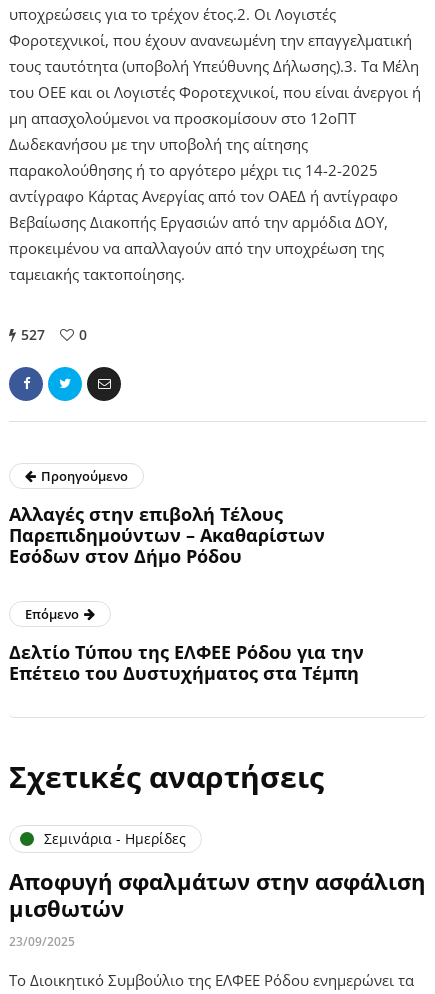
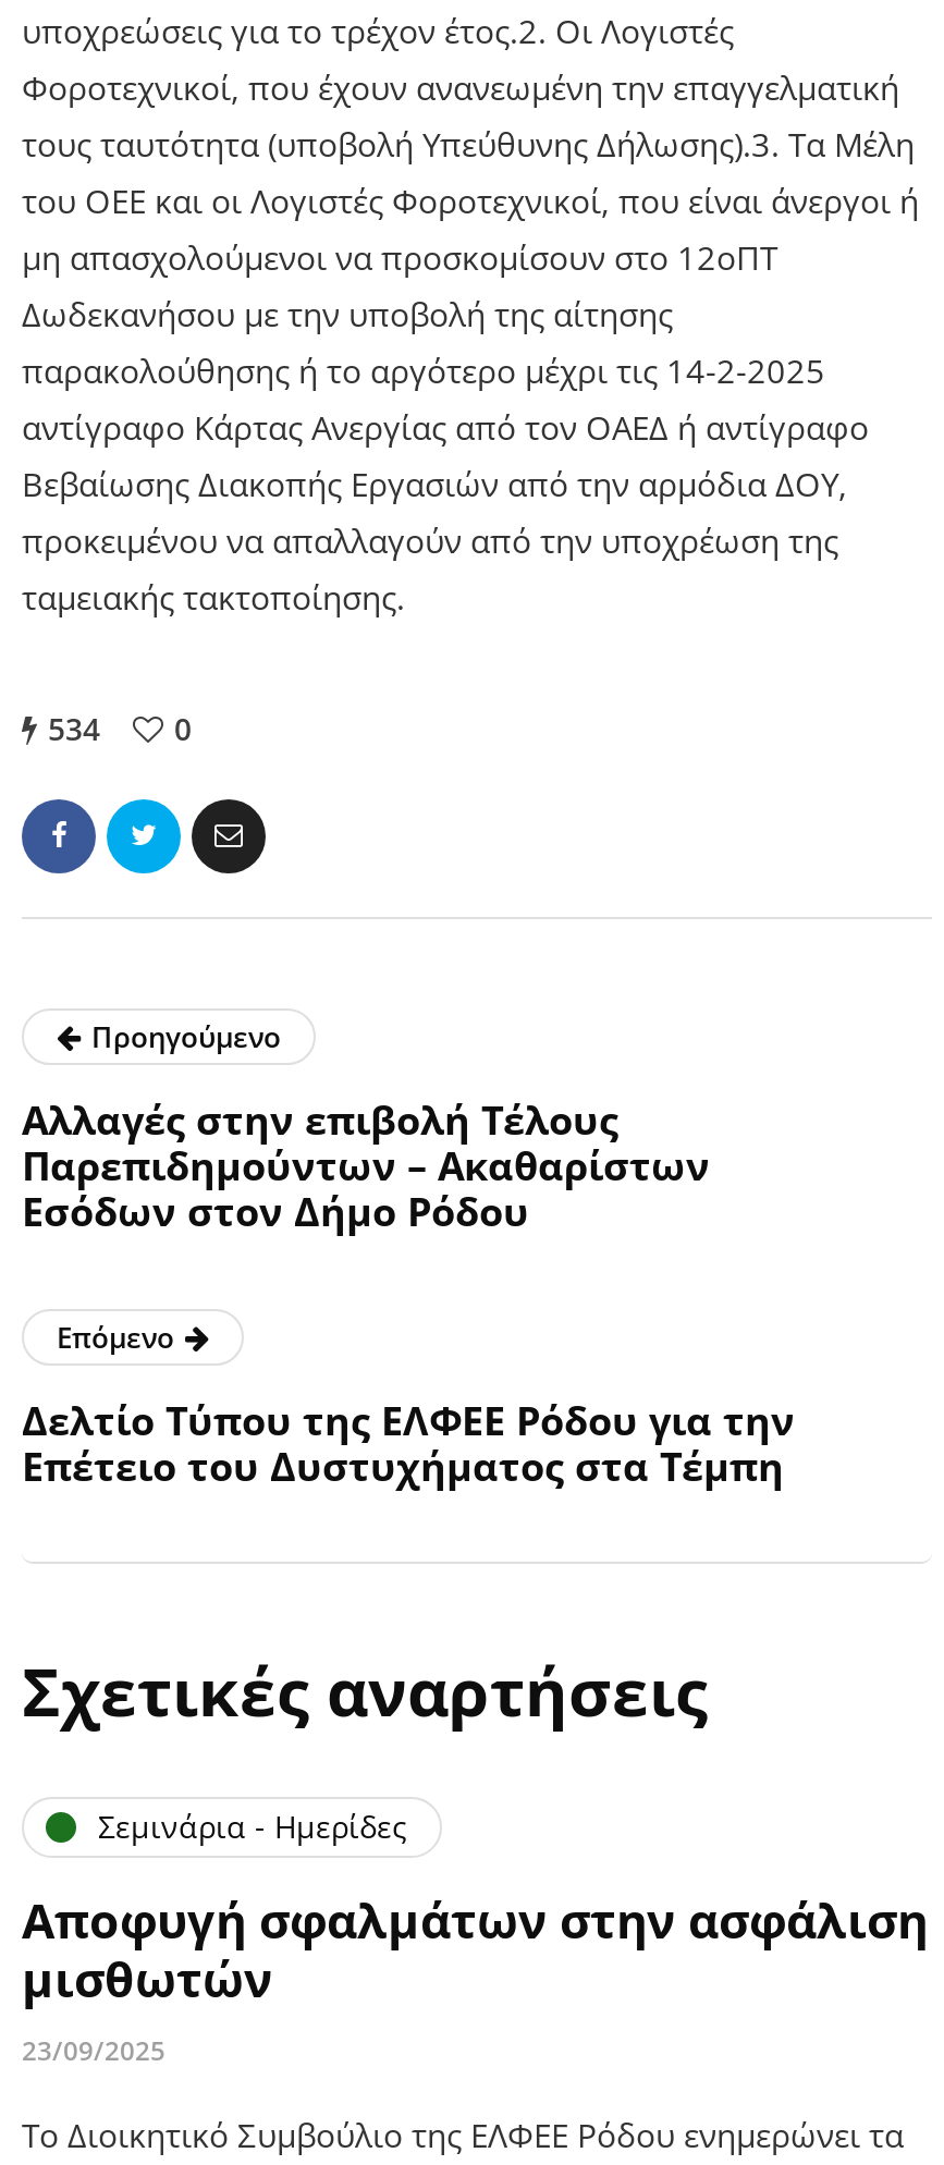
- 527 0
+ 534 0
